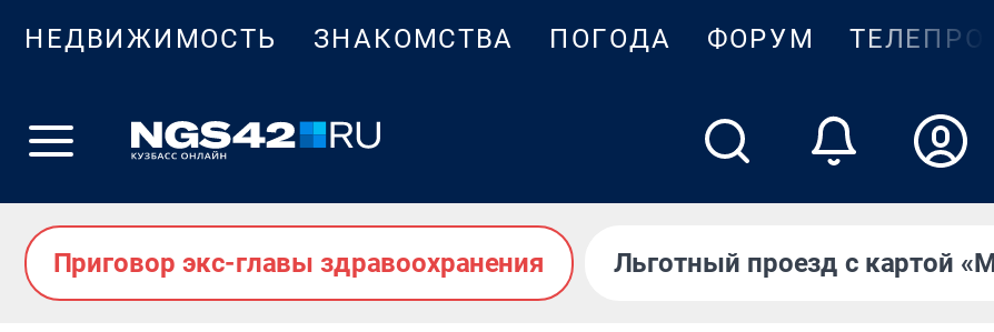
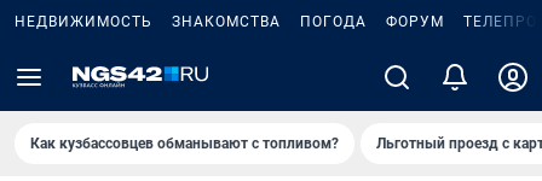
- Приговор экс-главы здравоохранения
+ Как кузбассовцев обманывают с топливом?
